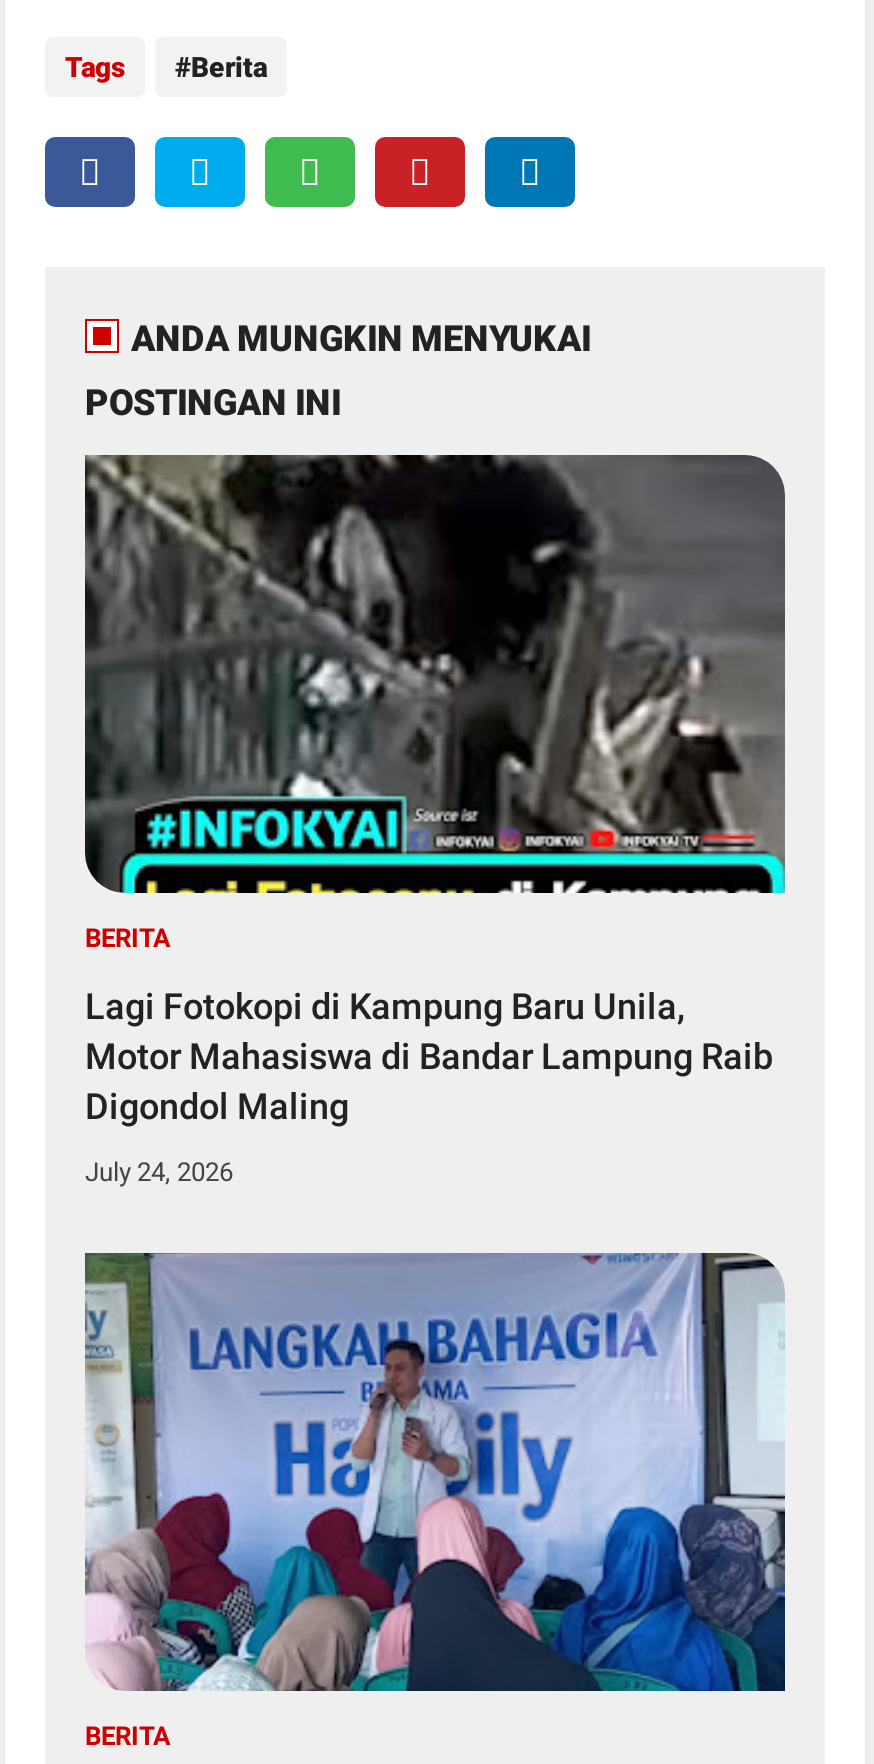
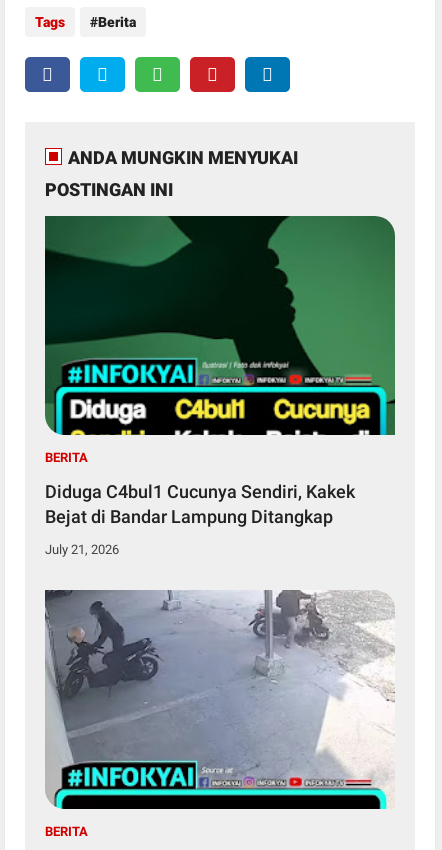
- [image]
+ [image]

- Lagi Fotokopi di Kampung Baru Unila,
- Motor Mahasiswa di Bandar Lampung Raib
- Digondol Maling
+ Diduga C4bul1 Cucunya Sendiri, Kakek
+ Bejat di Bandar Lampung Ditangkap

- July 24, 2026
+ July 21, 2026

- [image]
+ [image]
